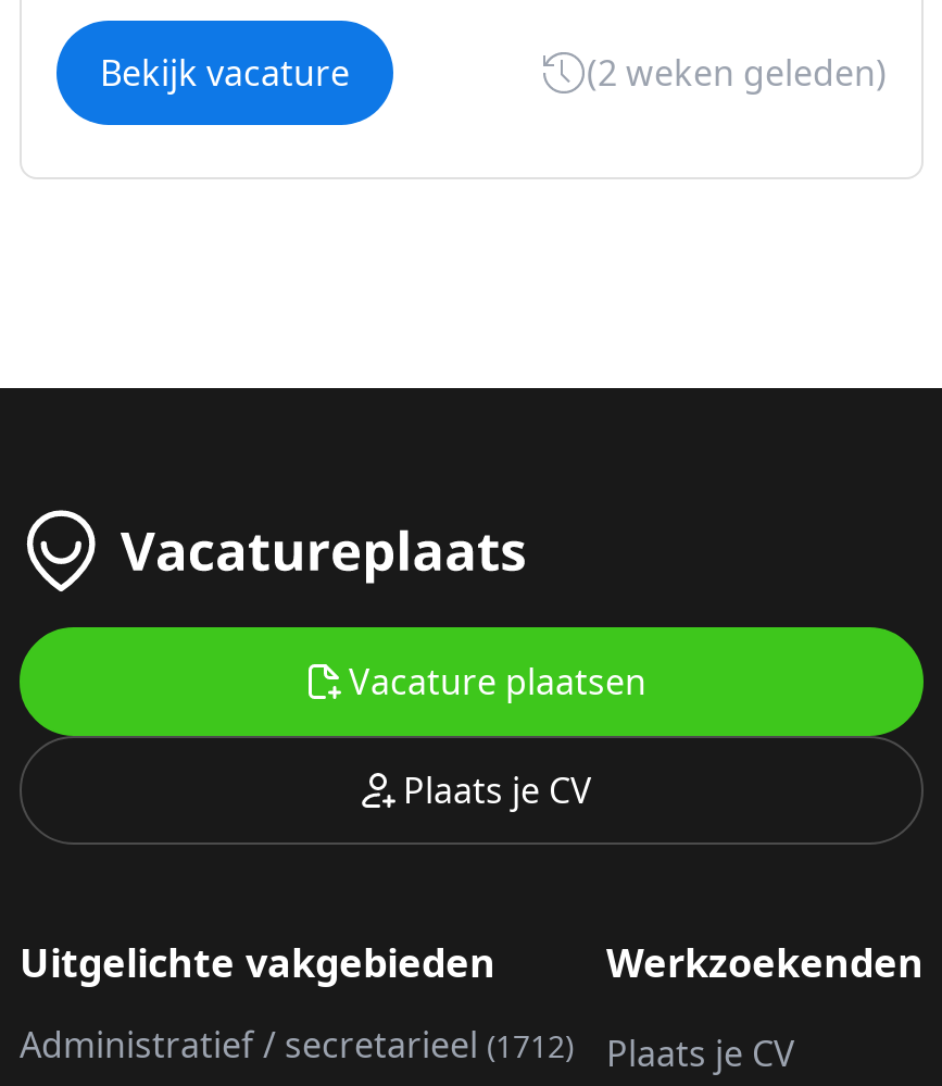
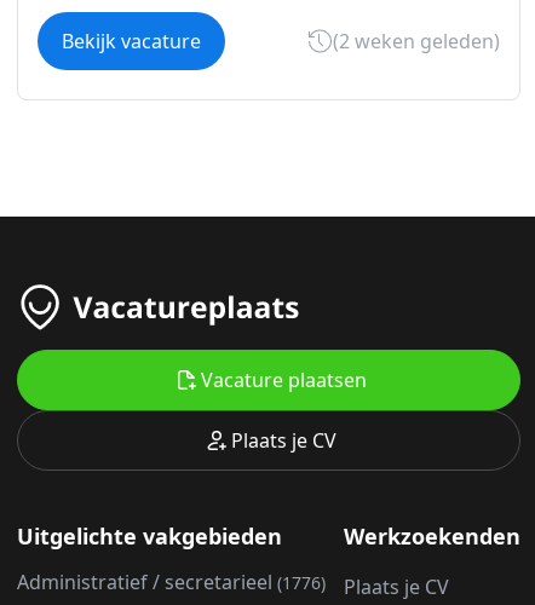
- Administratief / secretarieel (1712)
+ Administratief / secretarieel (1776)
